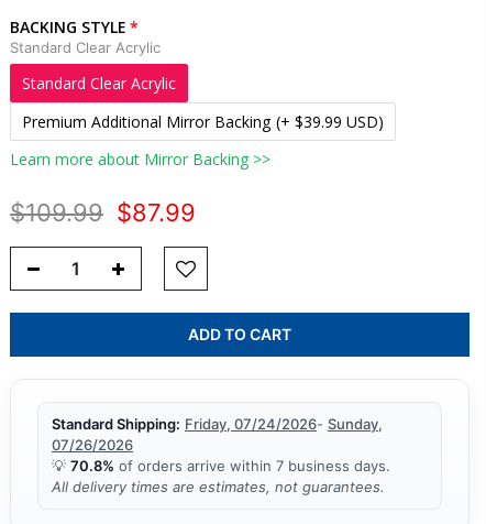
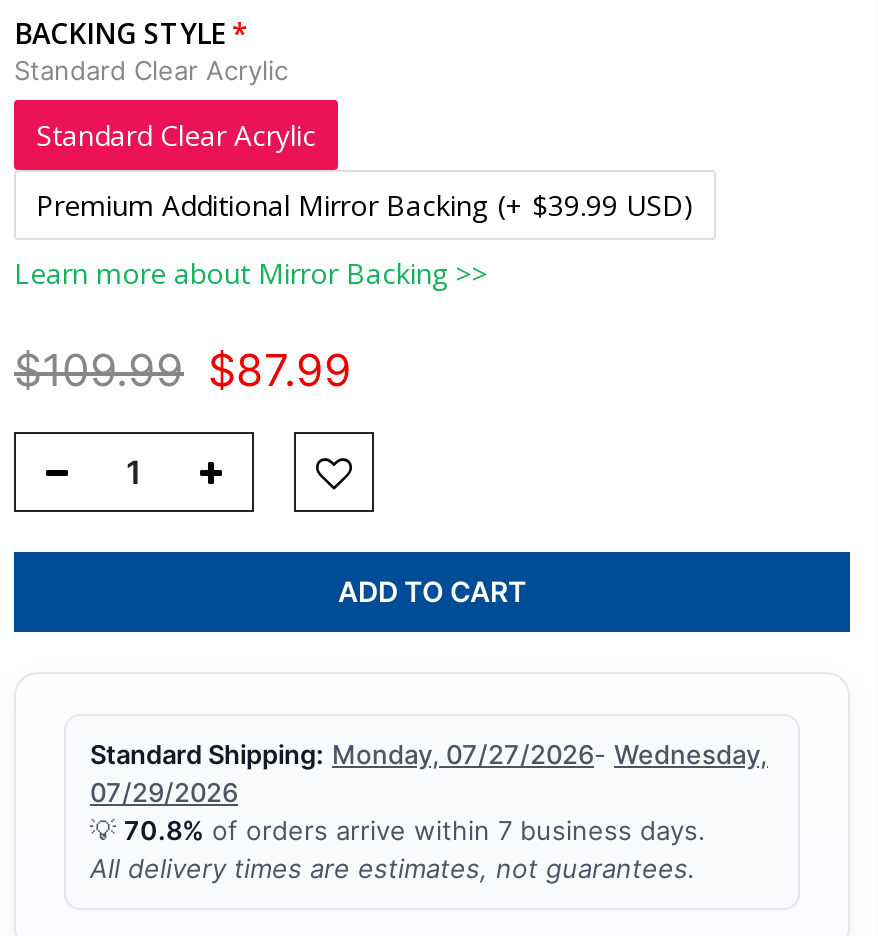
- Standard Shipping: Friday, 07/24/2026- Sunday,
+ Standard Shipping: Monday, 07/27/2026- Wednesday,

- 07/26/2026
+ 07/29/2026
